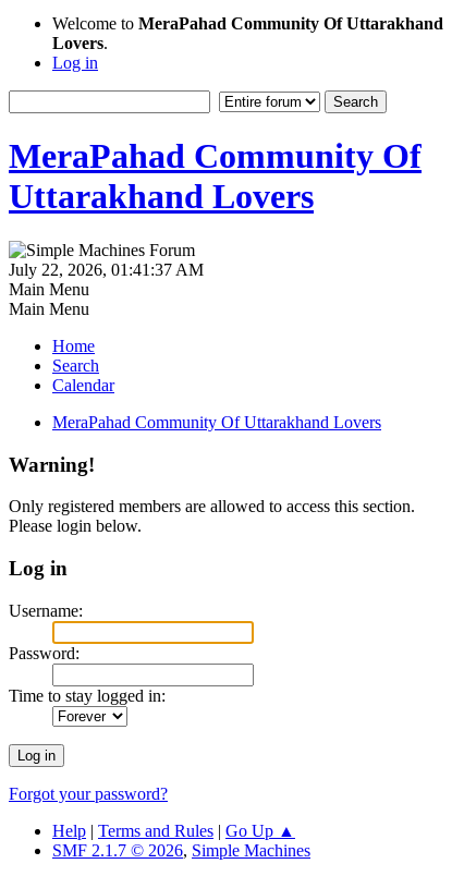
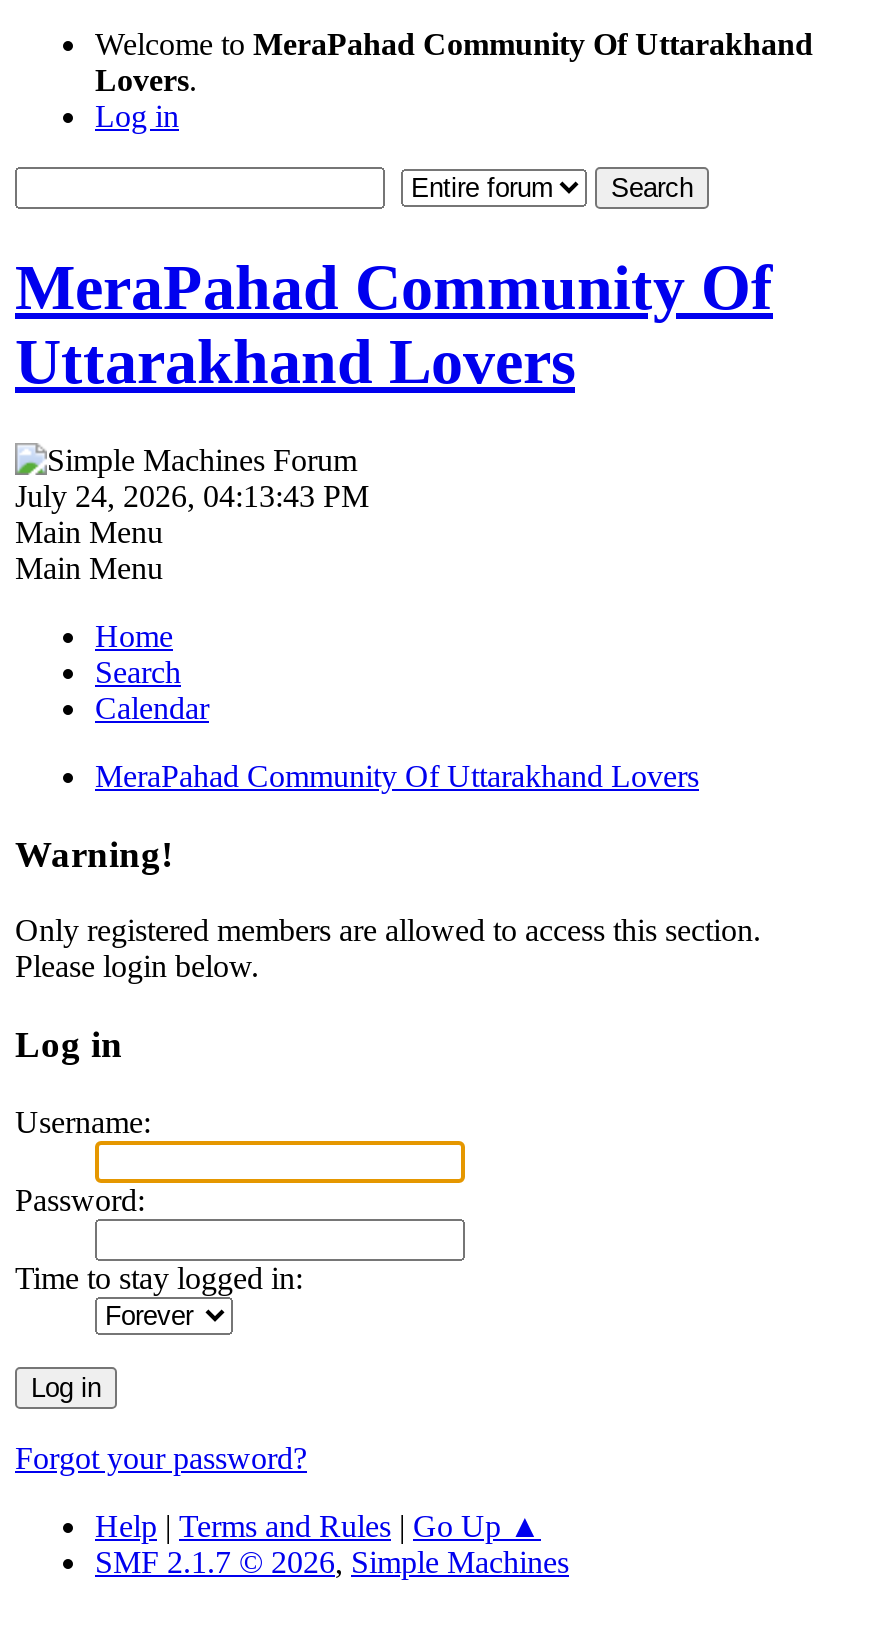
- July 22, 2026, 01:41:37 AM
+ July 24, 2026, 04:13:43 PM
